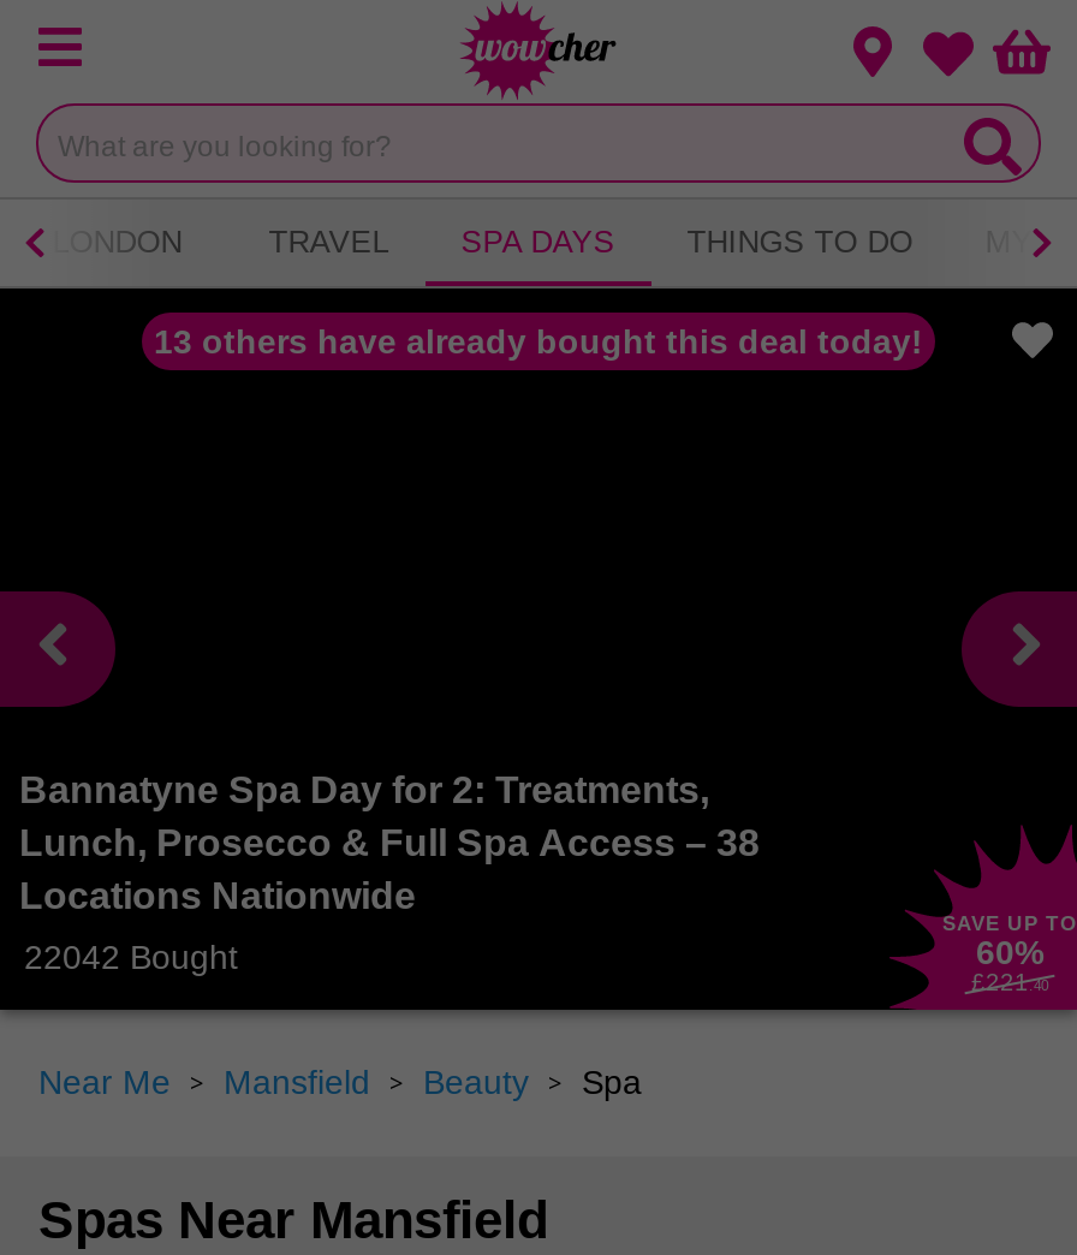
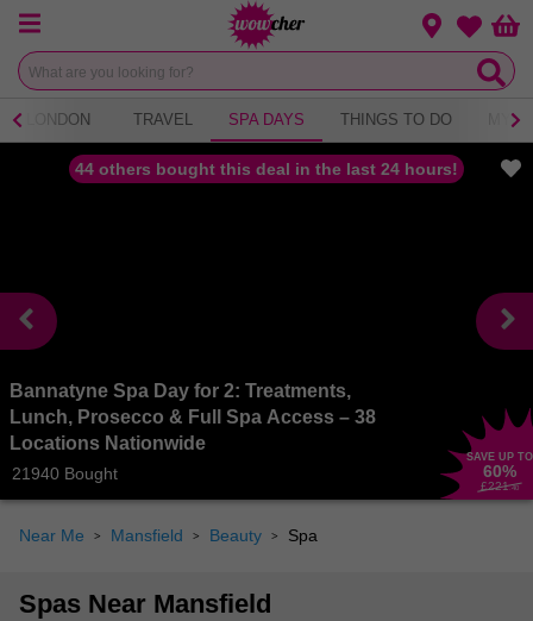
- 13 others have already bought this deal today!
+ 44 others bought this deal in the last 24 hours!

- 22042 Bought
+ 21940 Bought
